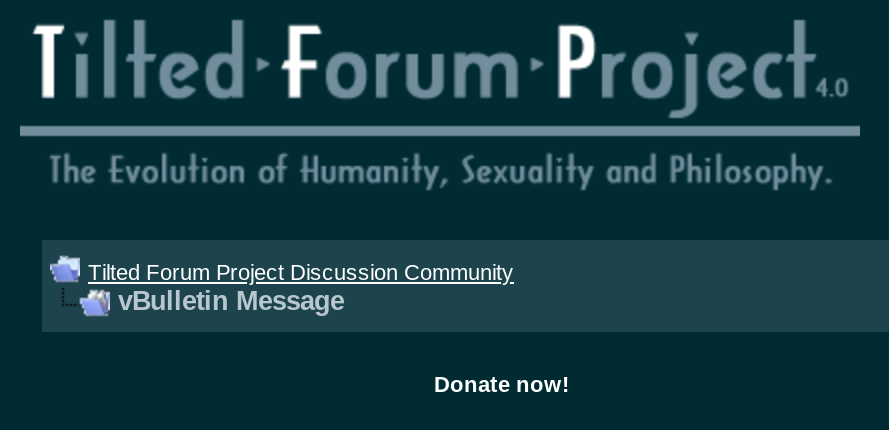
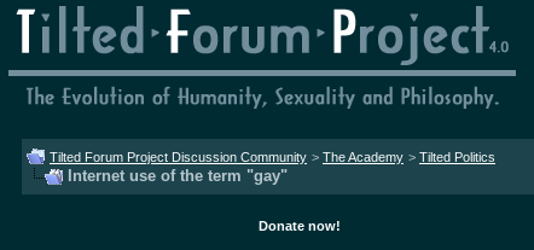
- Tilted Forum Project Discussion Community
- vBulletin Message
+ Tilted Forum Project Discussion Community > The Academy > Tilted Politics
+ Internet use of the term "gay"
